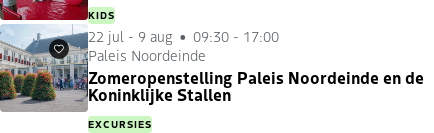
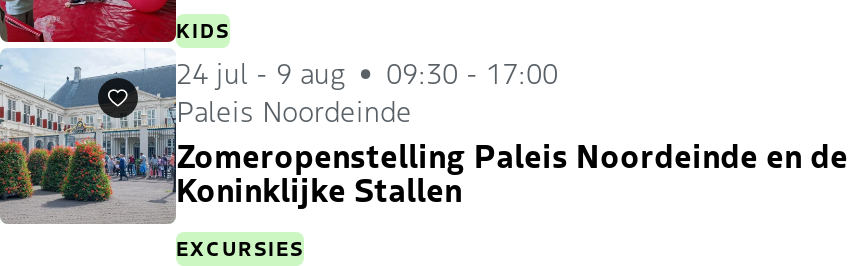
- 22 jul - 9 aug 09:30 - 17:00
+ 24 jul - 9 aug 09:30 - 17:00
